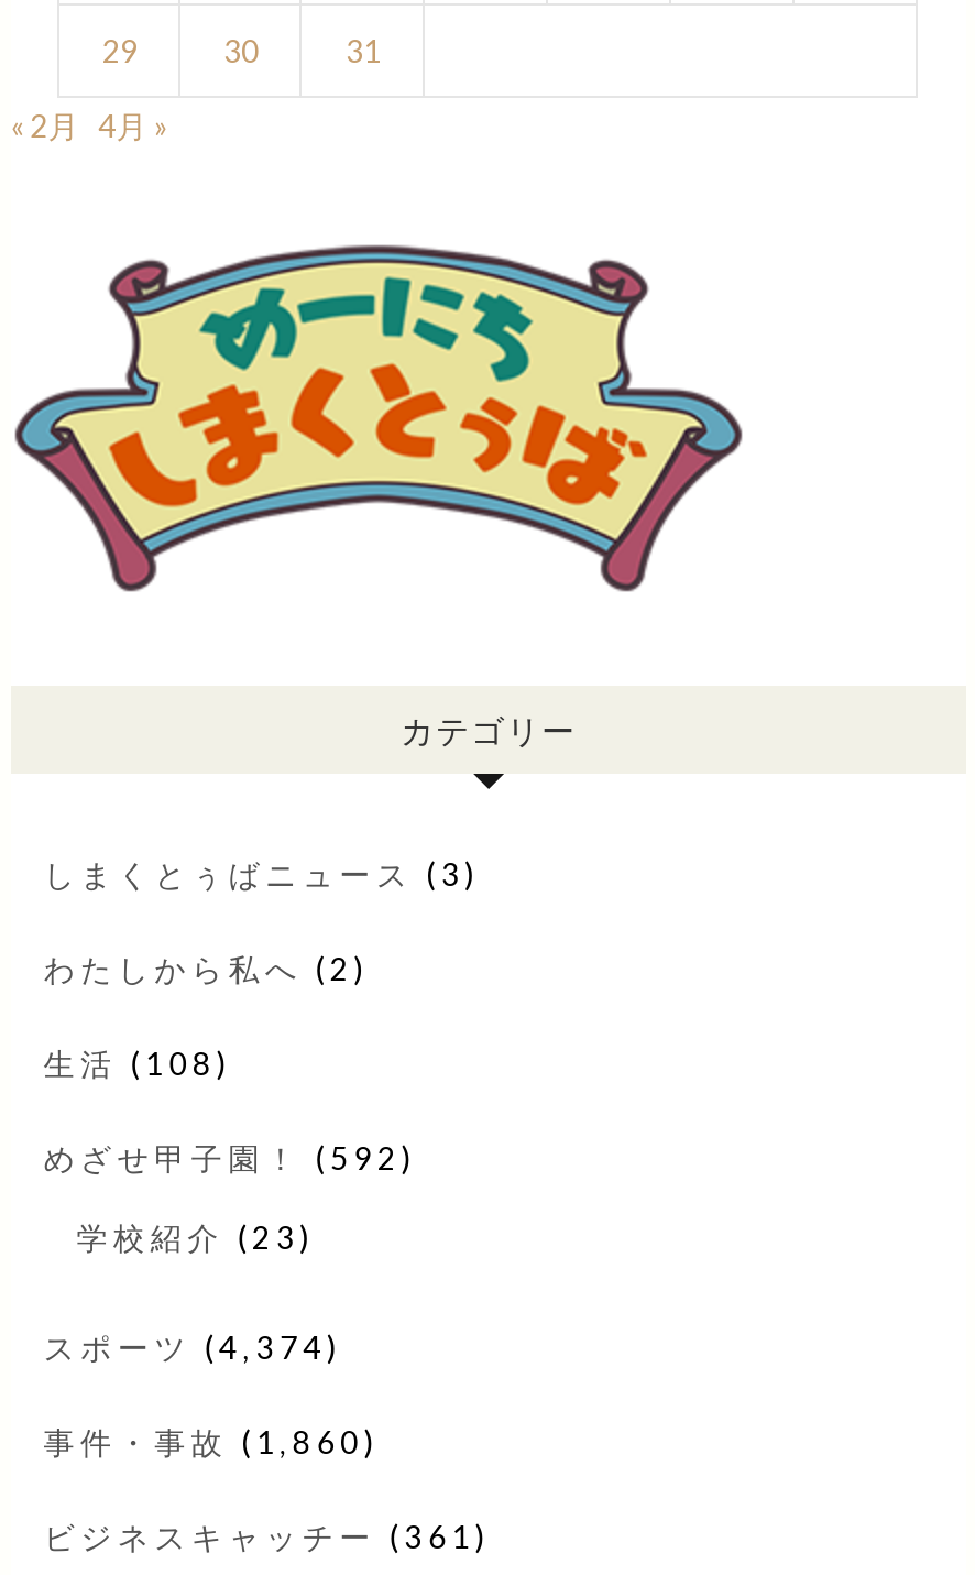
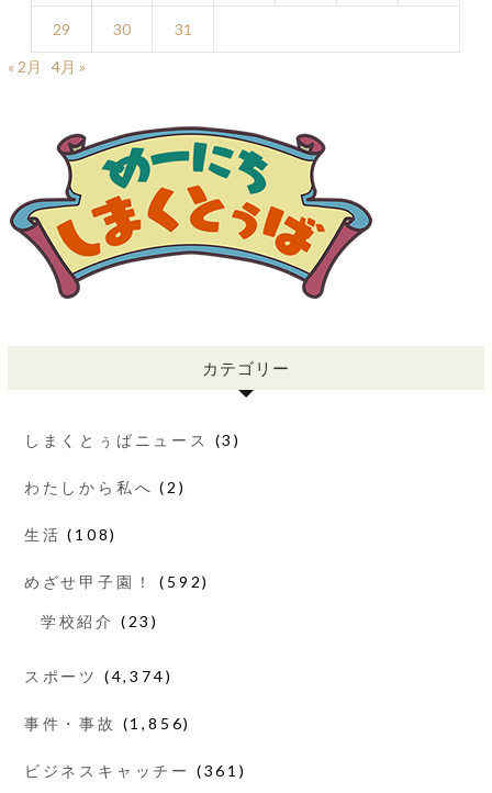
- 事件・事故(1,860)
+ 事件・事故(1,856)
